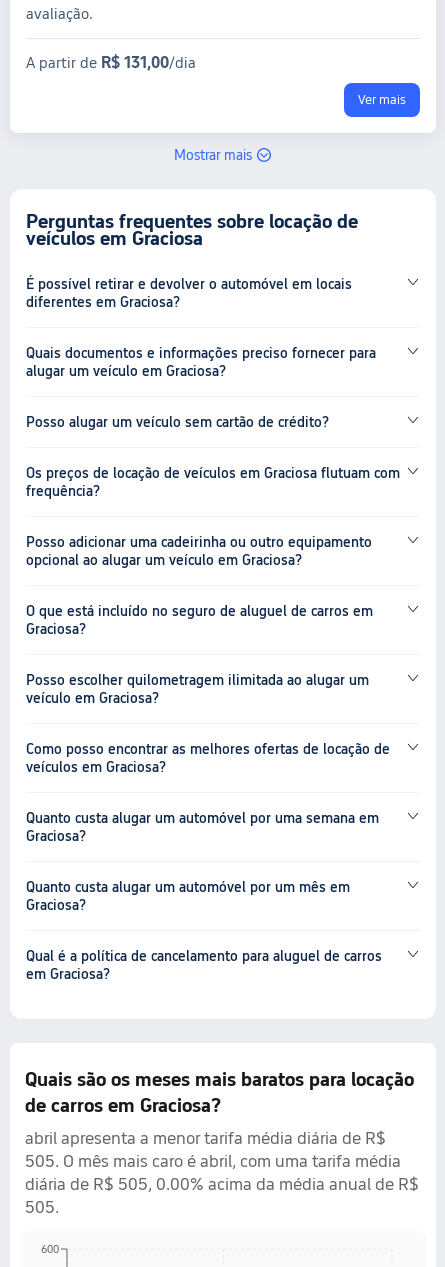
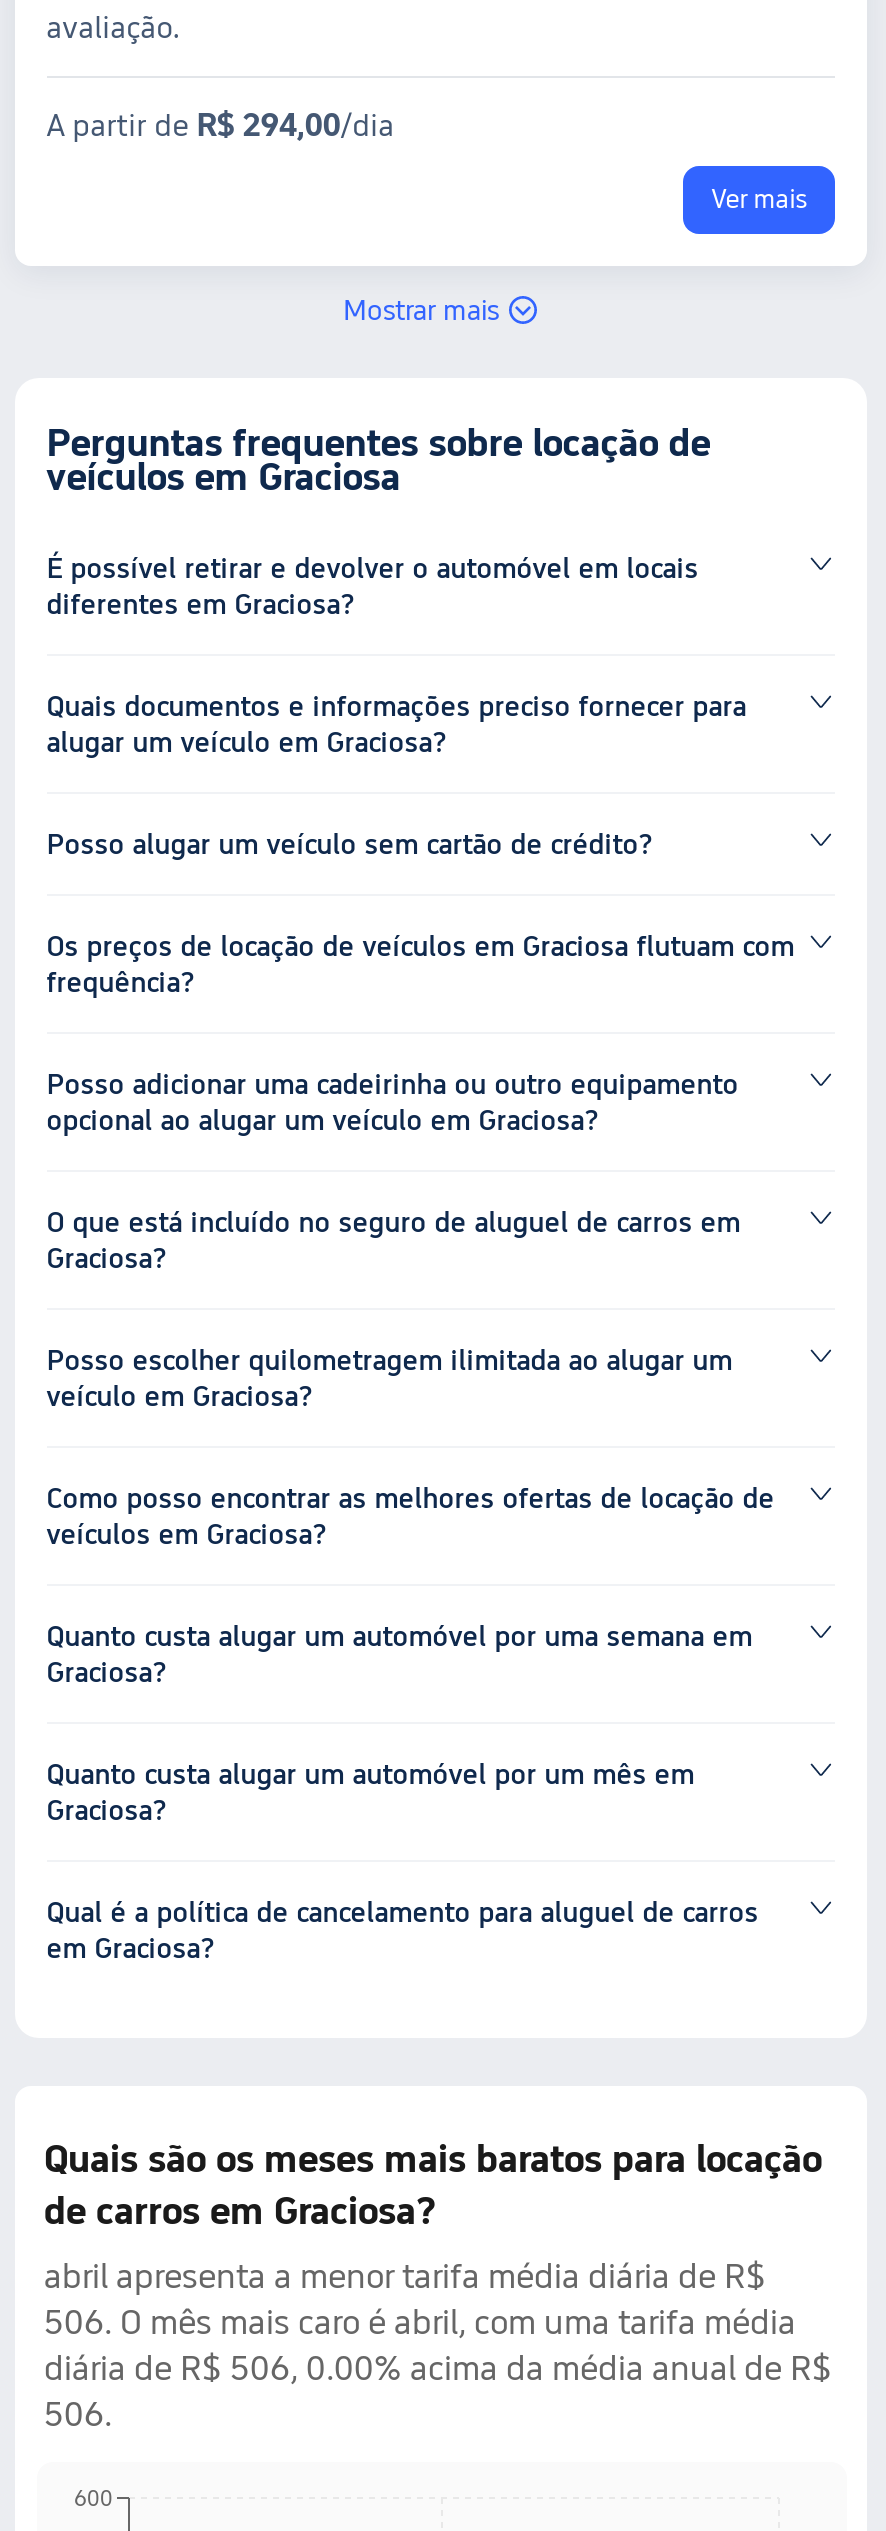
- A partir de R$ 131,00/dia
+ A partir de R$ 294,00/dia

- 505. O mês mais caro é abril, com uma tarifa média
+ 506. O mês mais caro é abril, com uma tarifa média

- diária de R$ 505, 0.00% acima da média anual de R$
+ diária de R$ 506, 0.00% acima da média anual de R$

- 505.
+ 506.
